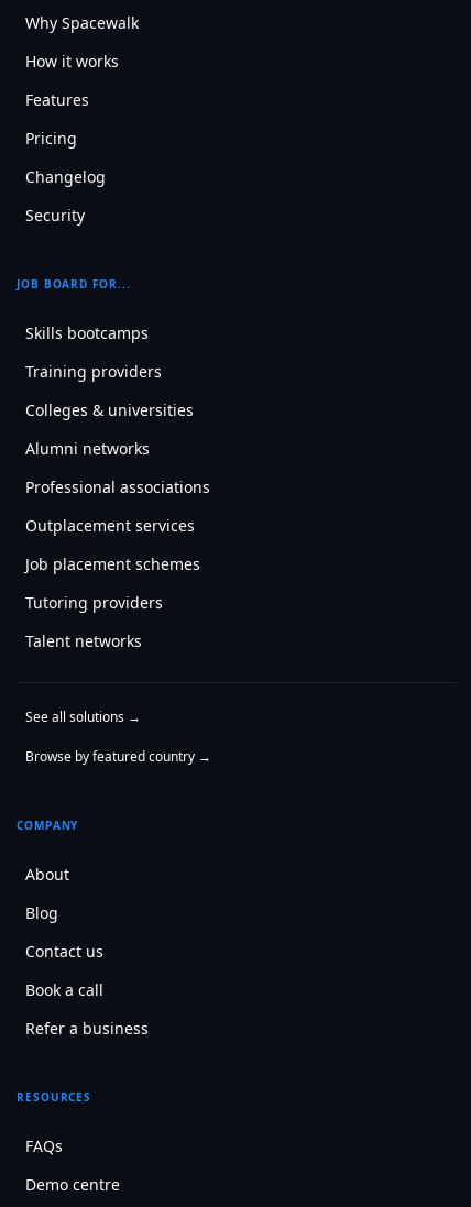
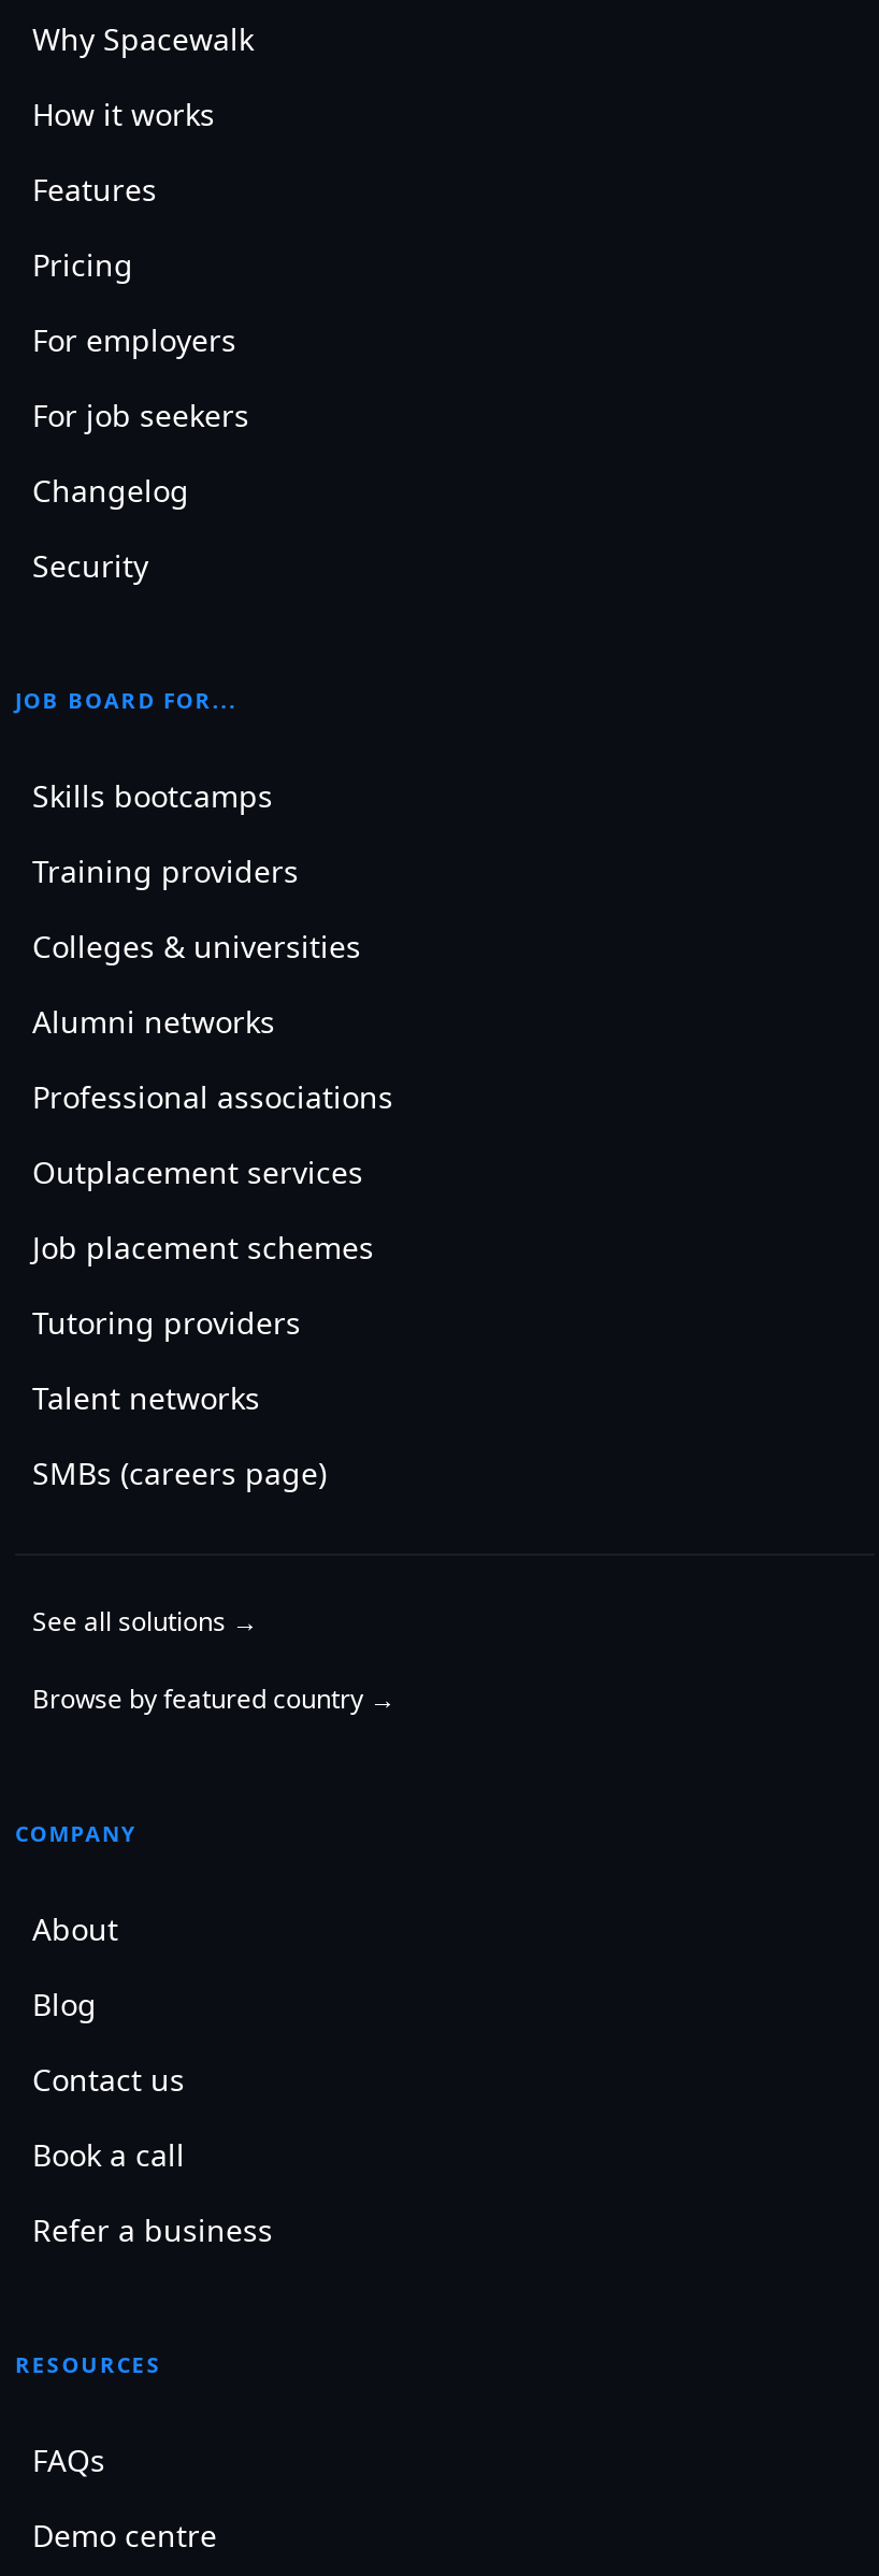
+ For employers
+ For job seekers

+ SMBs (careers page)
